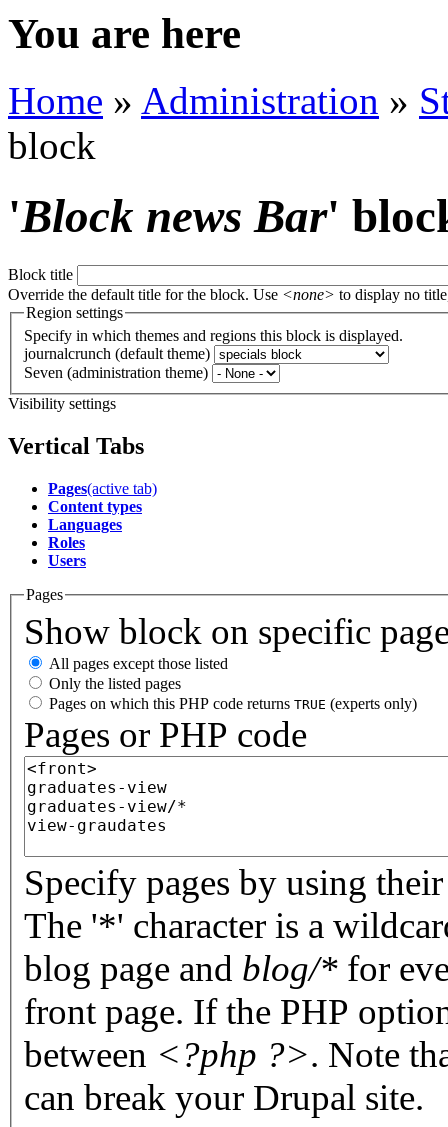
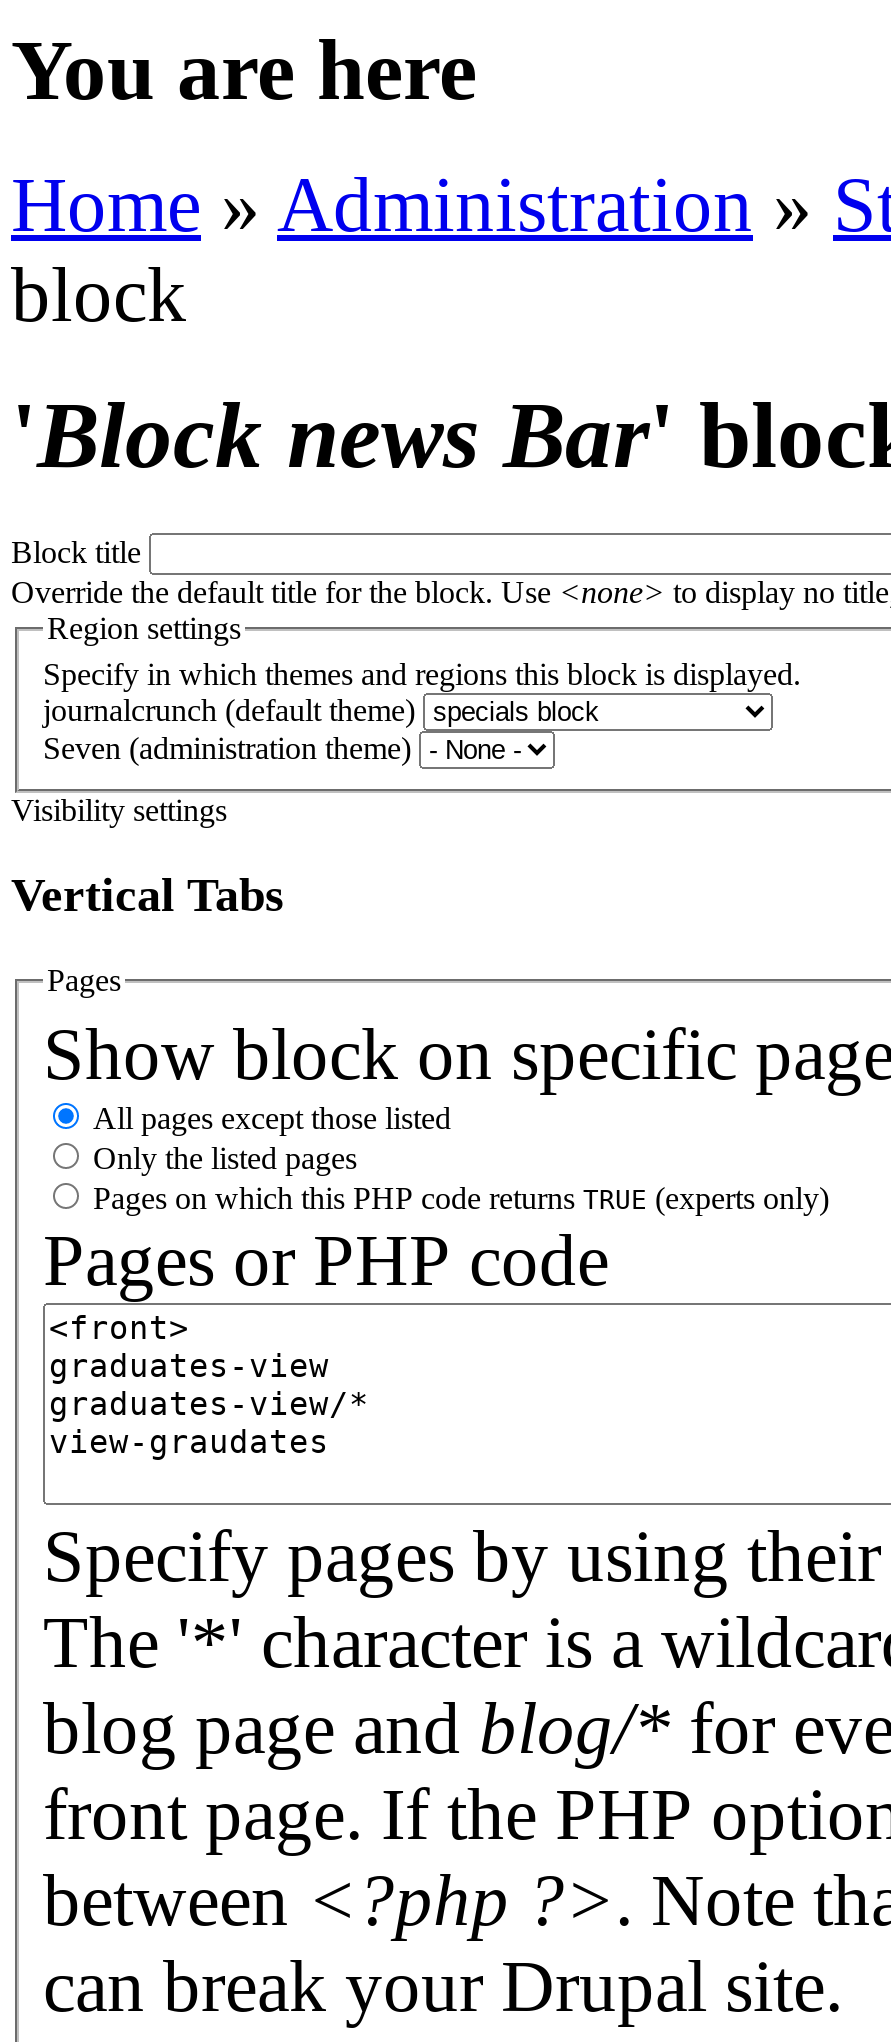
- Pages(active tab)
- Content types
- Languages
- Roles
- Users
